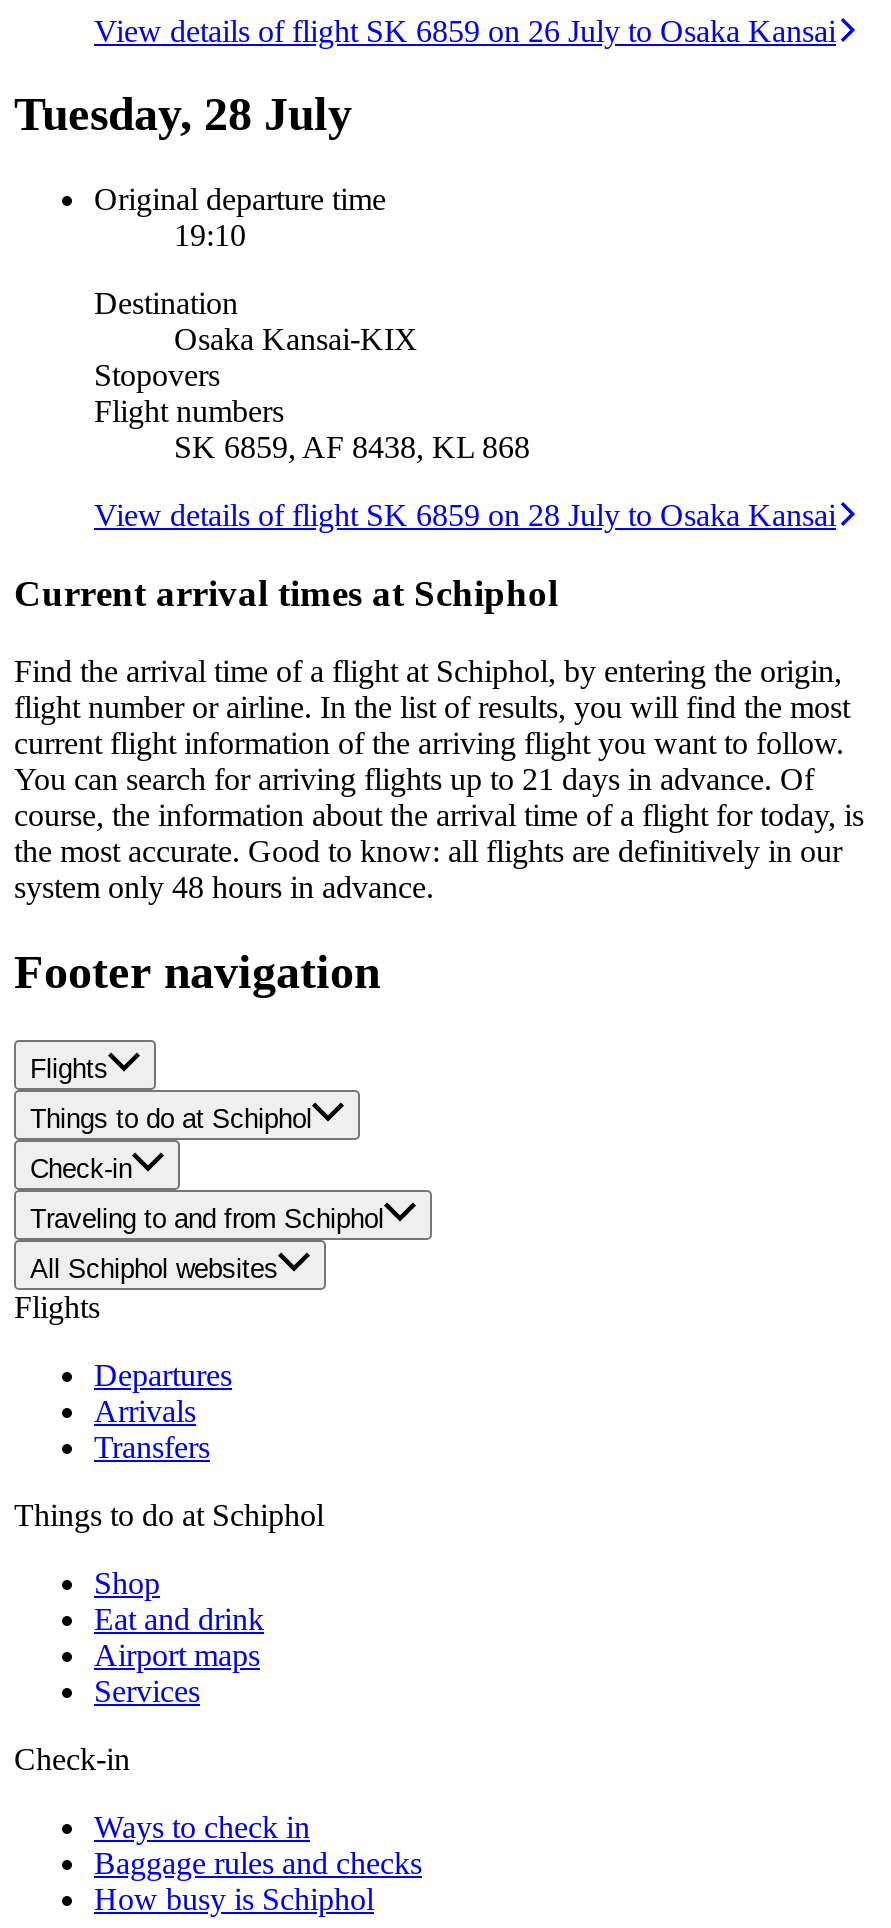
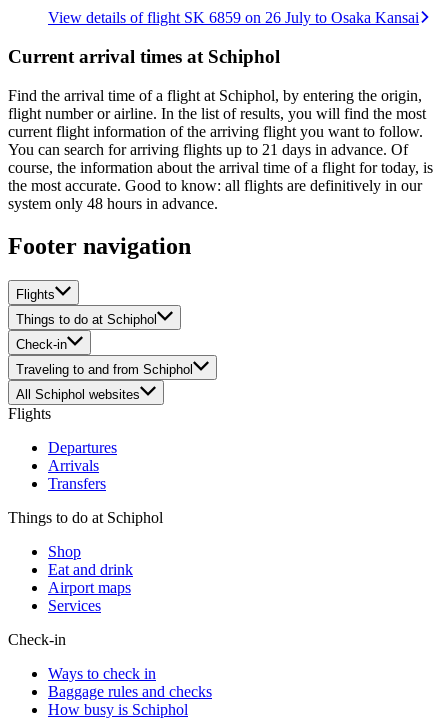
- Tuesday, 28 July
- Original departure time
- 19:10
- Destination
- Osaka Kansai-KIX
- Stopovers
- Flight numbers
- SK 6859, AF 8438, KL 868
- View details of flight SK 6859 on 28 July to Osaka Kansai
